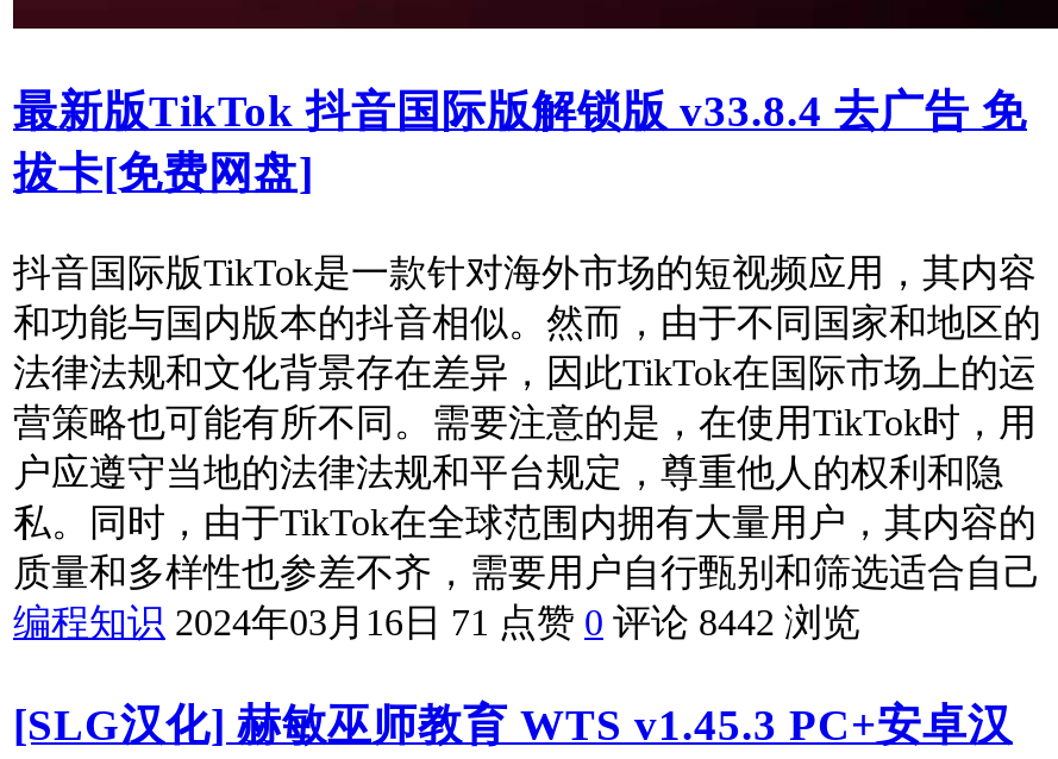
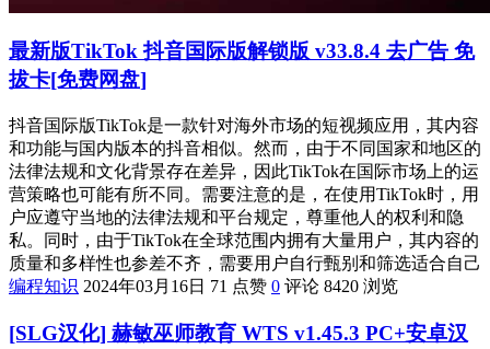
- 编程知识 2024年03月16日 71 点赞 0评论 8442 浏览
+ 编程知识 2024年03月16日 71 点赞 0评论 8420 浏览
